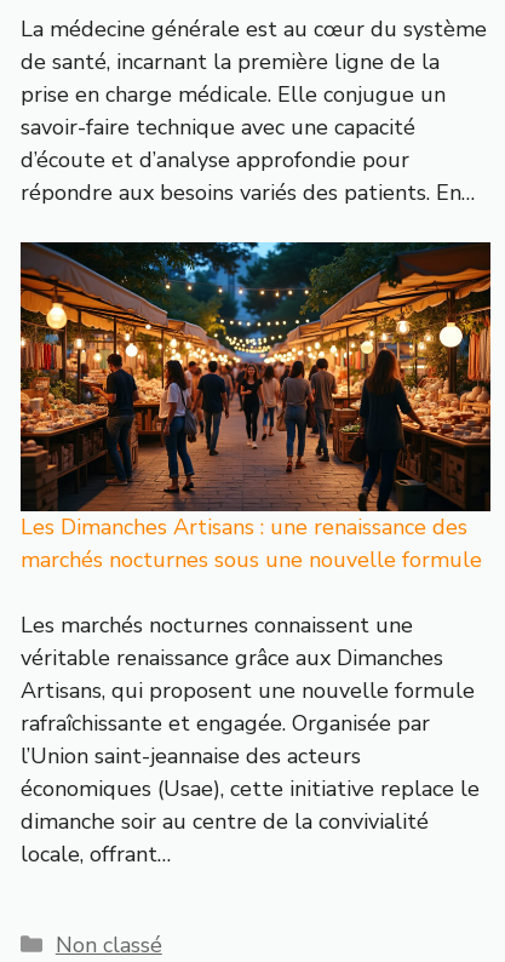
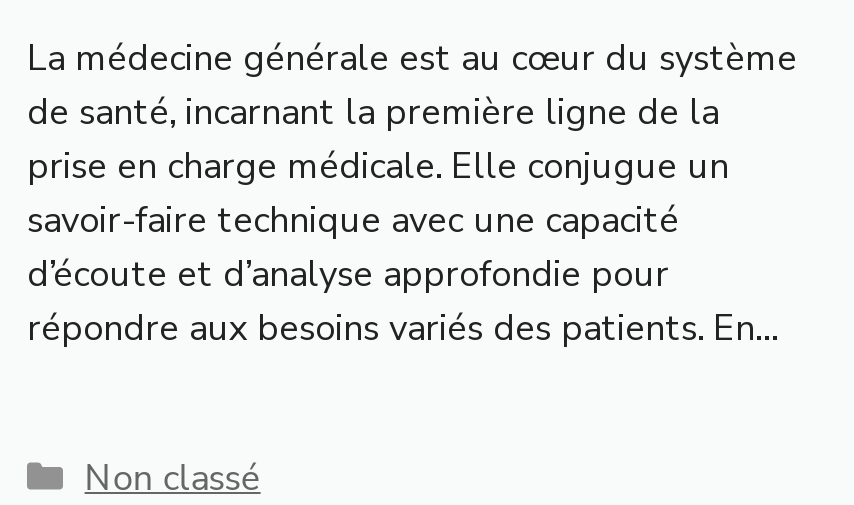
- [image]
- Les Dimanches Artisans : une renaissance des
- marchés nocturnes sous une nouvelle formule
- Les marchés nocturnes connaissent une
- véritable renaissance grâce aux Dimanches
- Artisans, qui proposent une nouvelle formule
- rafraîchissante et engagée. Organisée par
- l’Union saint-jeannaise des acteurs
- économiques (Usae), cette initiative replace le
- dimanche soir au centre de la convivialité
- locale, offrant…
